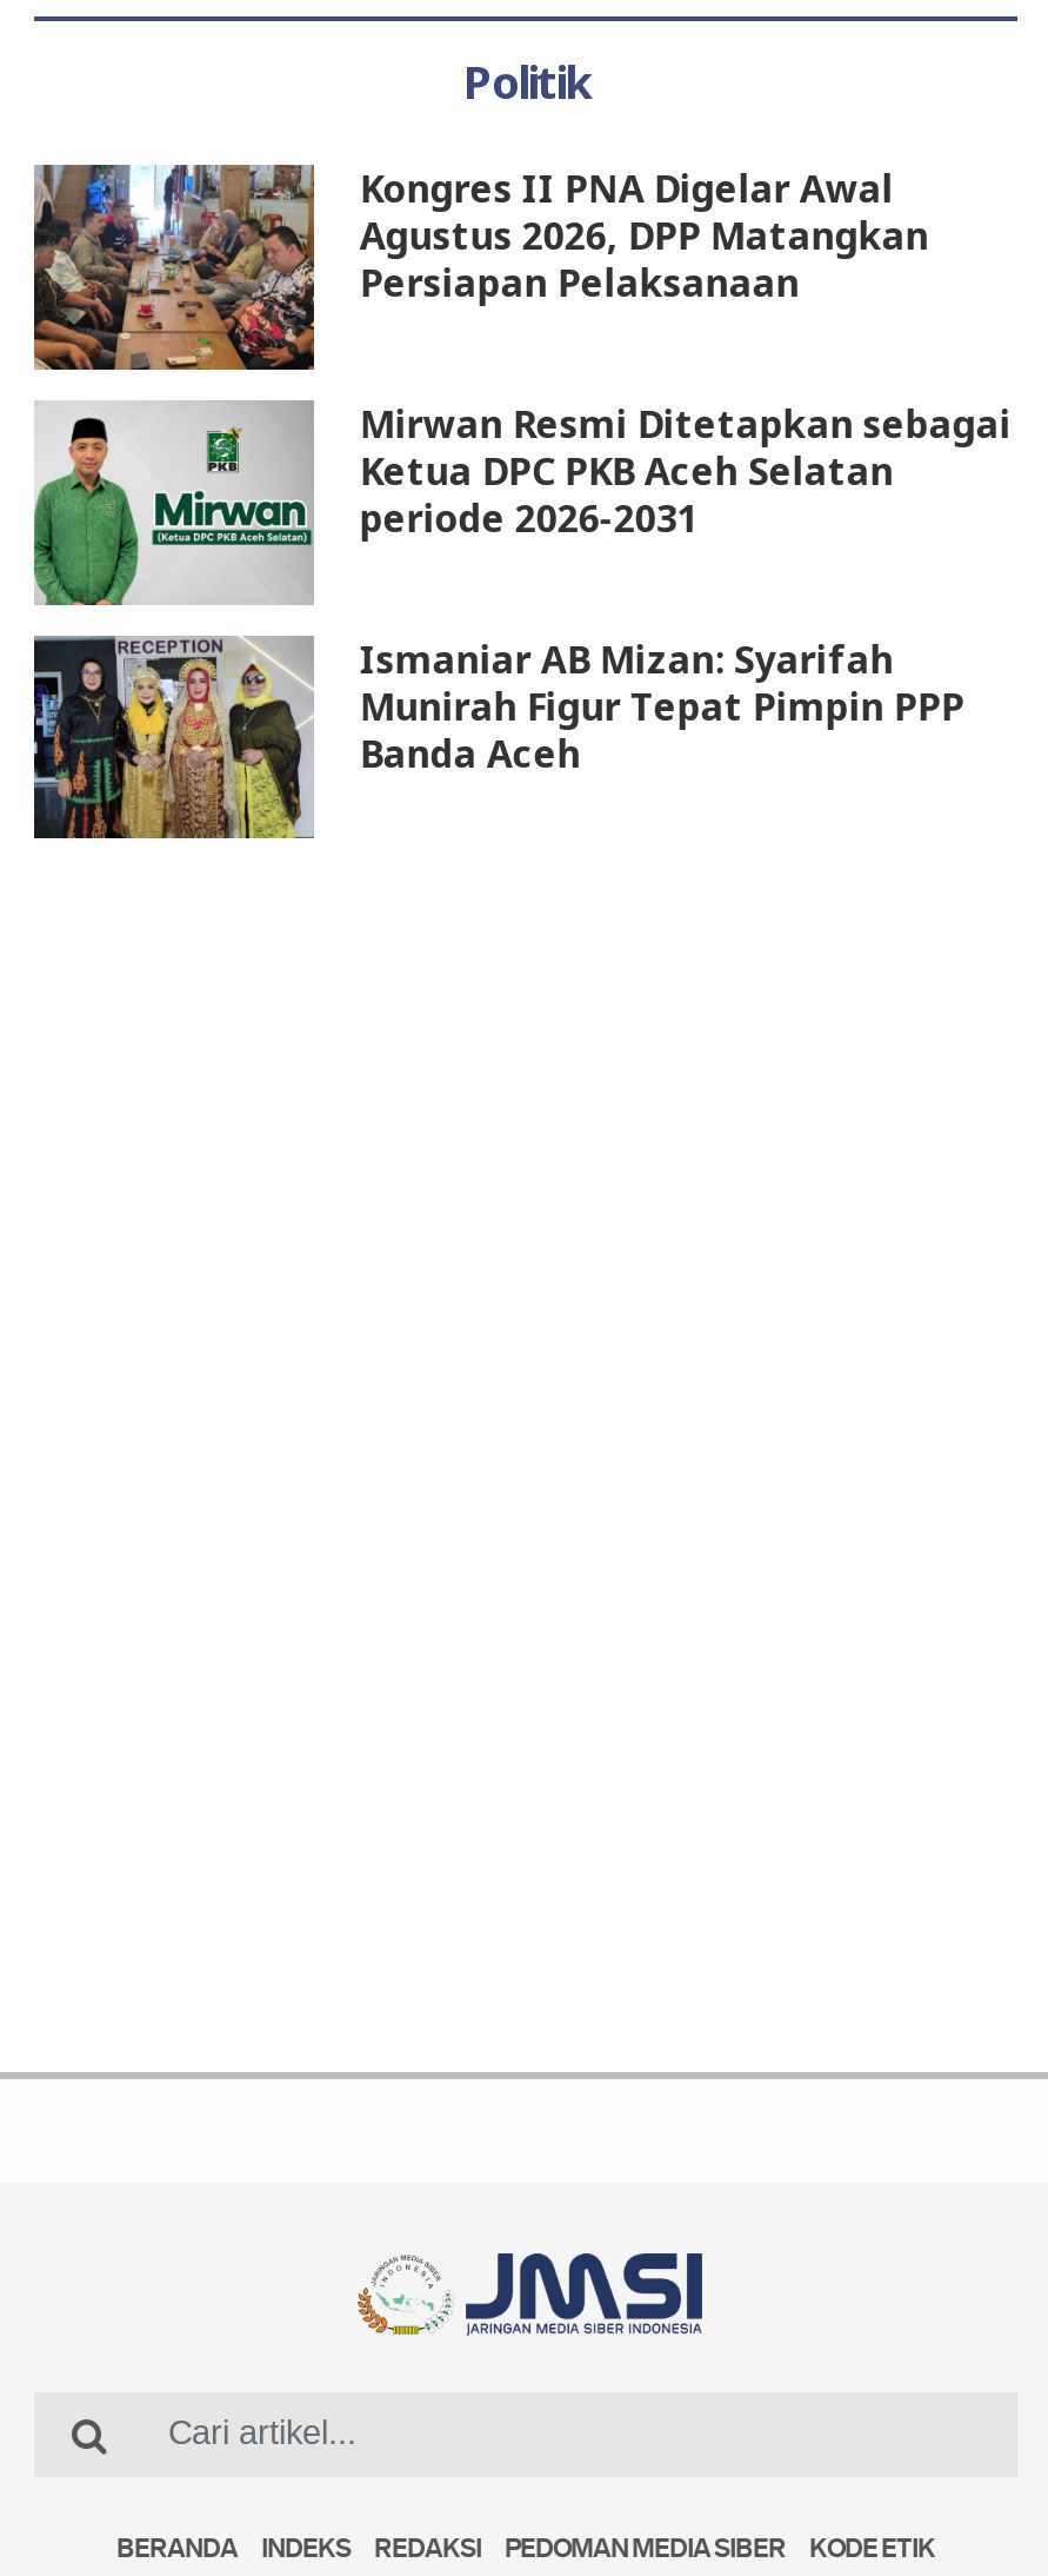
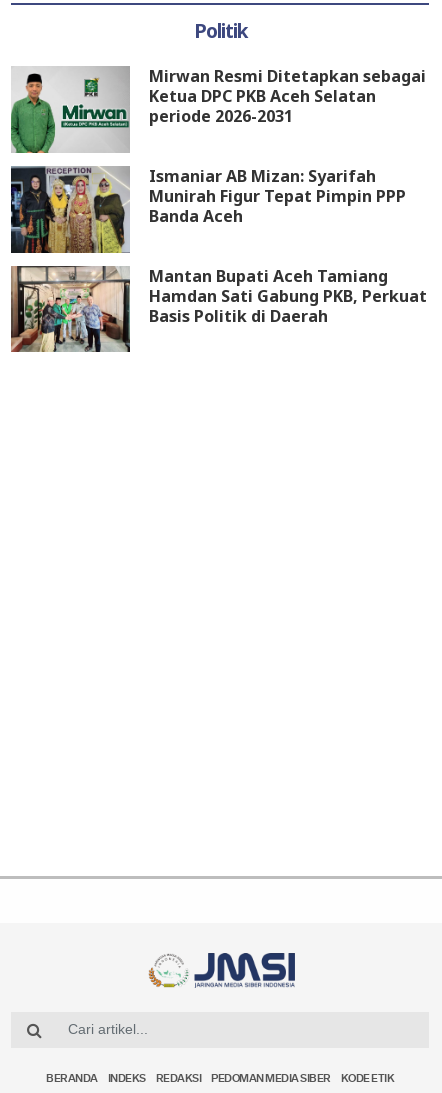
- [image]
- Kongres II PNA Digelar Awal
- Agustus 2026, DPP Matangkan
- Persiapan Pelaksanaan

moved up: [image] | Mirwan Resmi Ditetapkan sebagai | Ketua DPC PKB Aceh Selatan | periode 2026-2031 | Ismaniar AB Mizan: Syarifah | Munirah Figur Tepat Pimpin PPP | Banda Aceh

+ [image]
+ Mantan Bupati Aceh Tamiang
+ Hamdan Sati Gabung PKB, Perkuat
+ Basis Politik di Daerah
